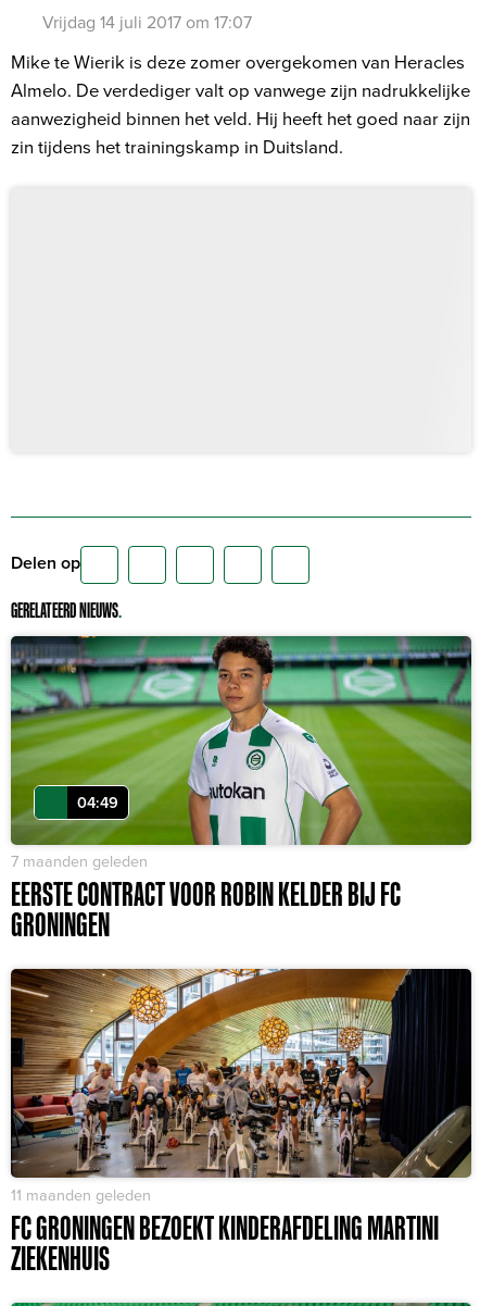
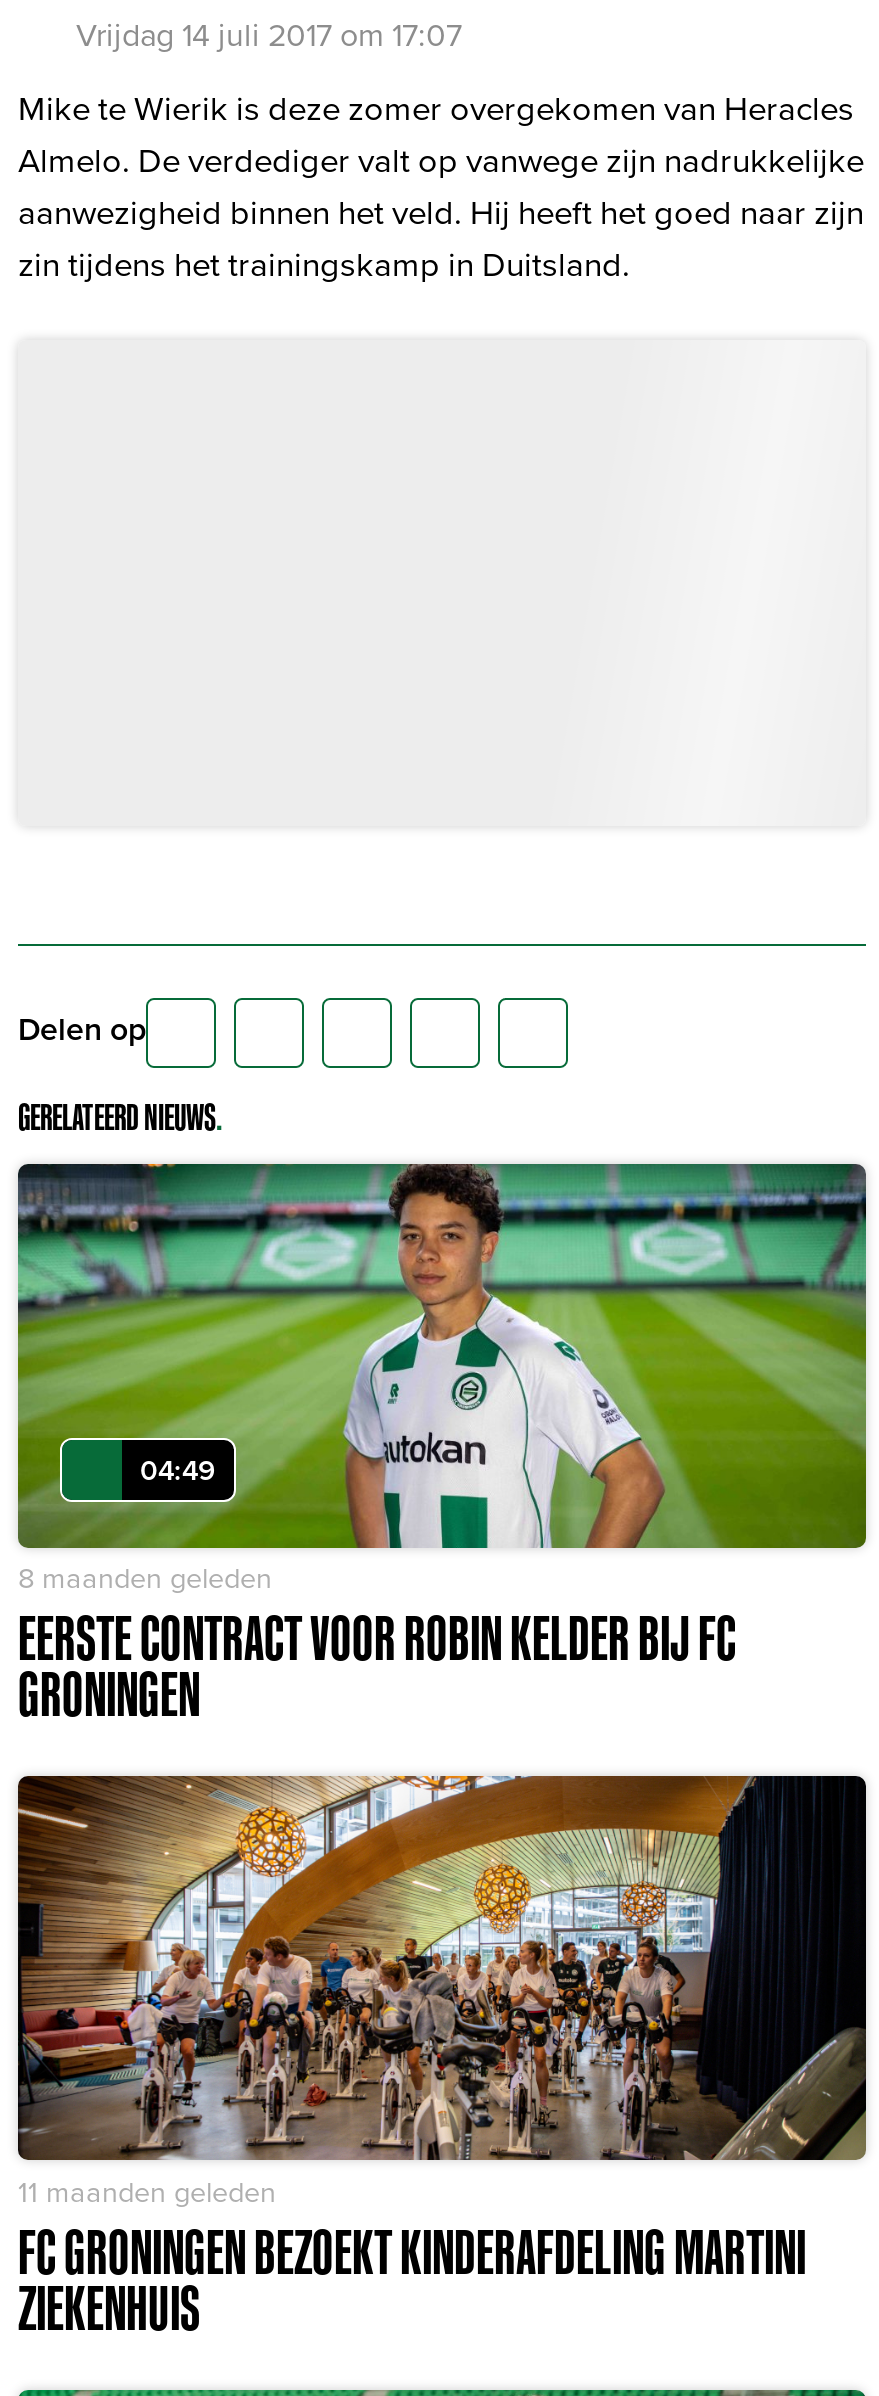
- 7 maanden geleden
+ 8 maanden geleden
